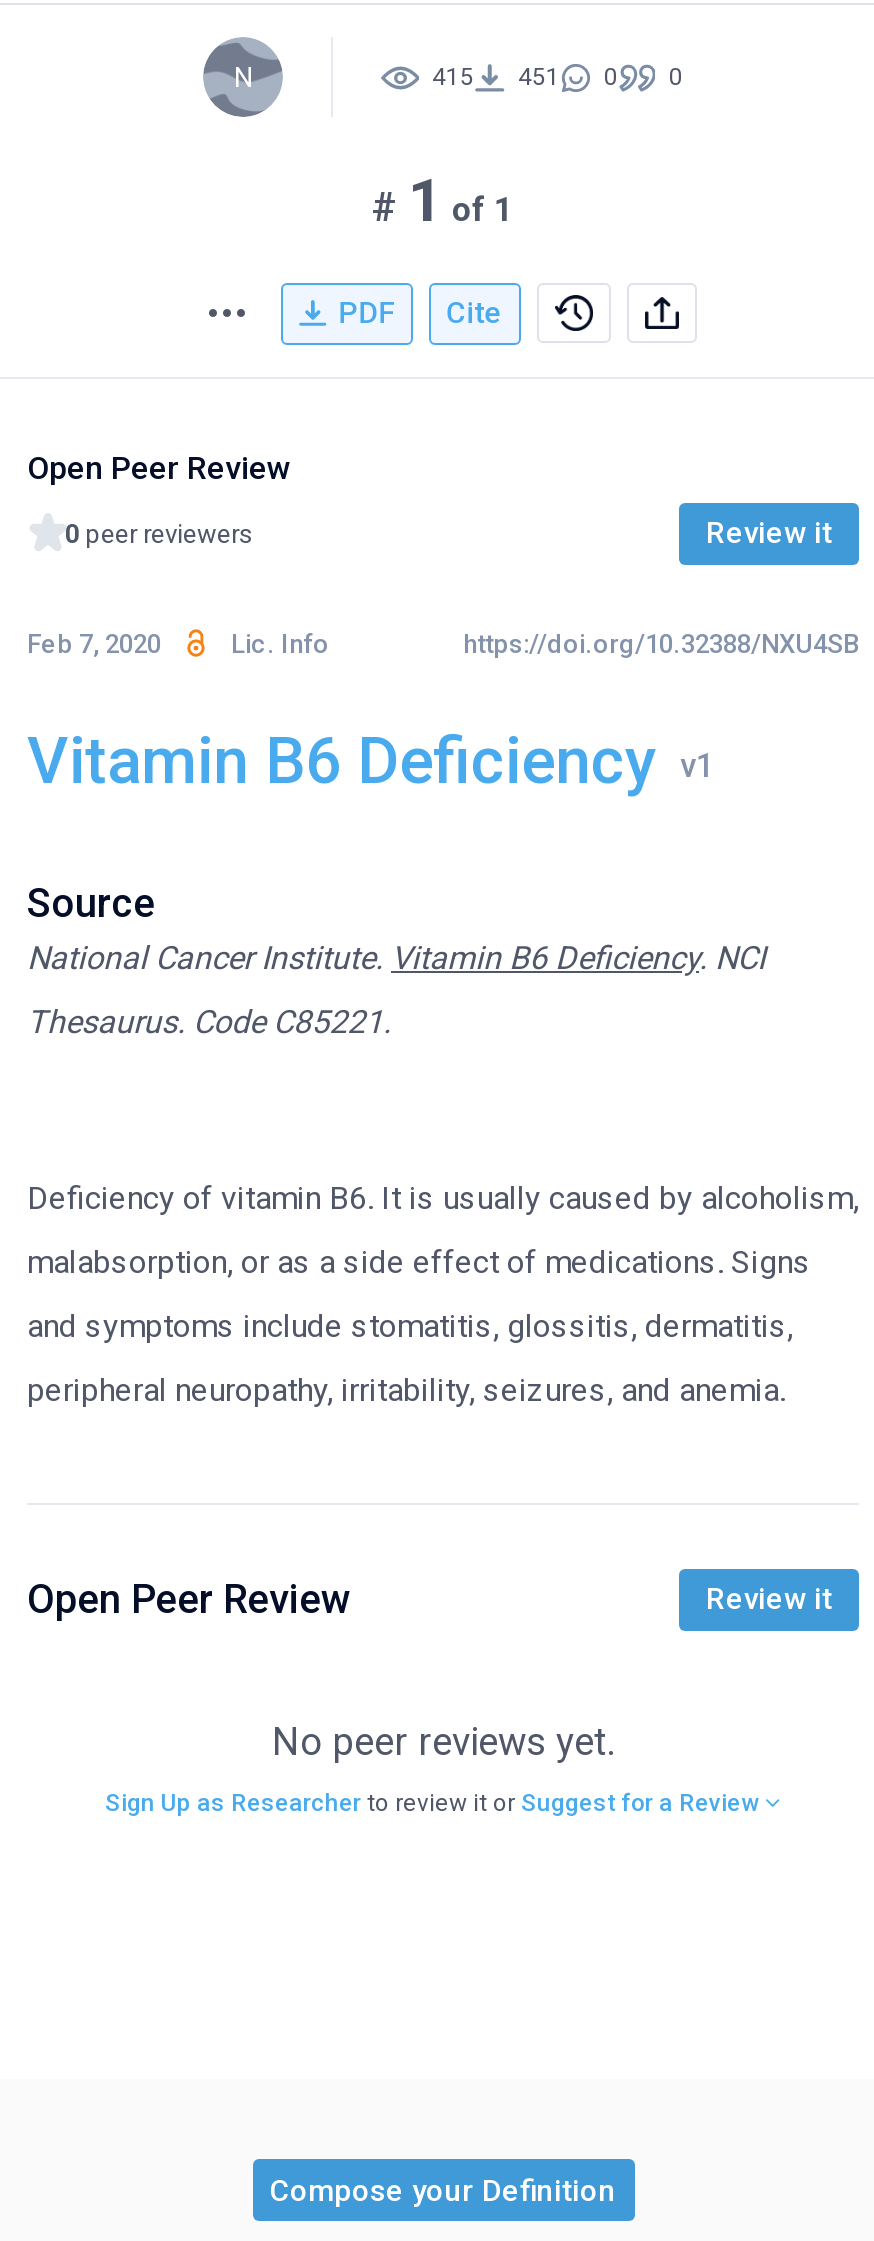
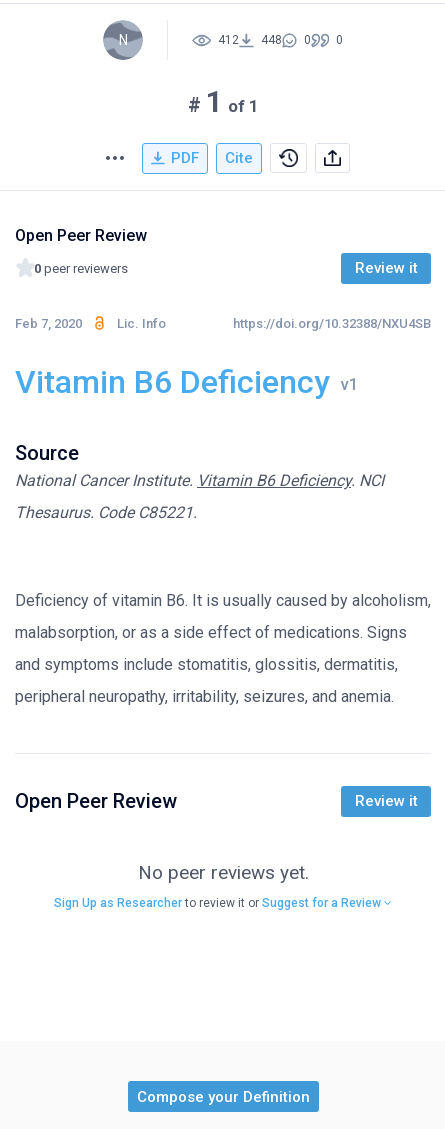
- 415
+ 412

- 451
+ 448
